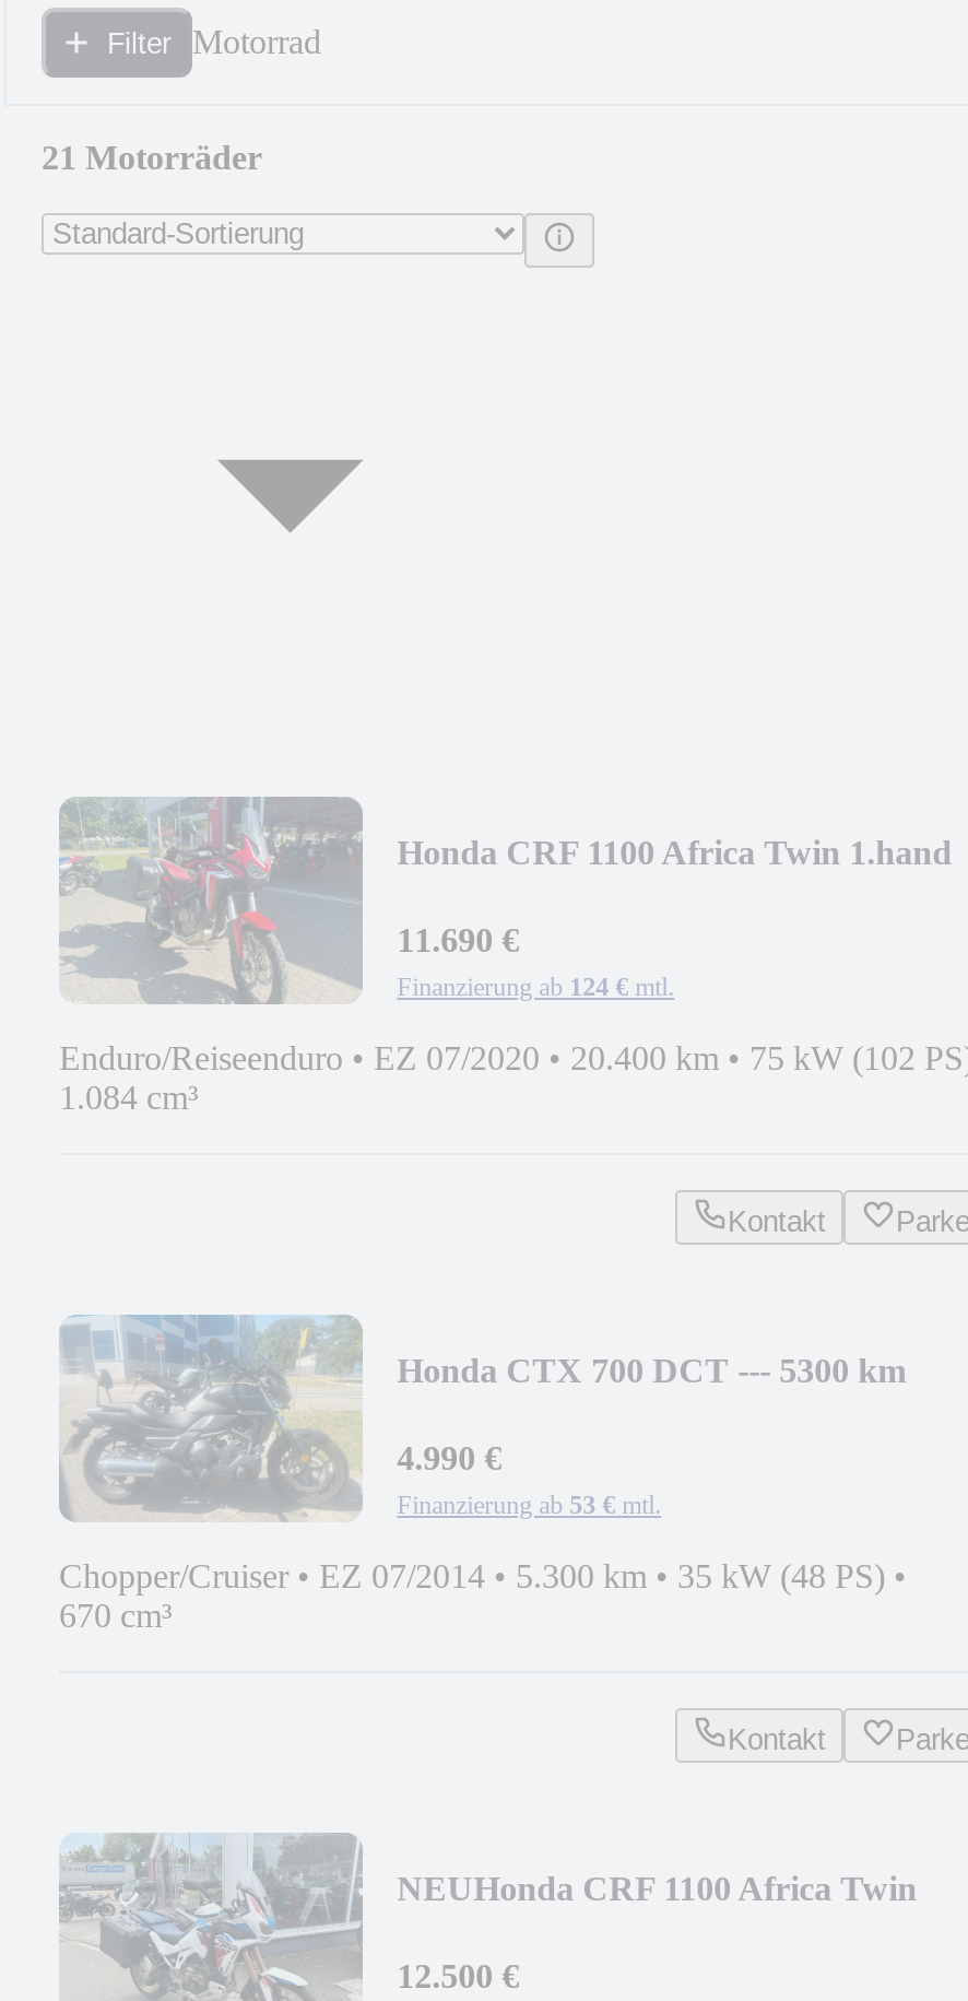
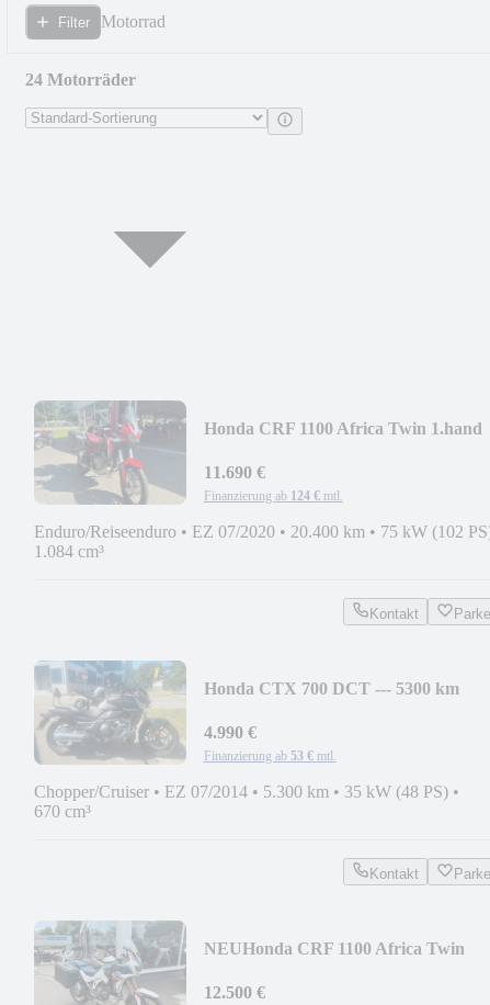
- 21 Motorräder
+ 24 Motorräder
